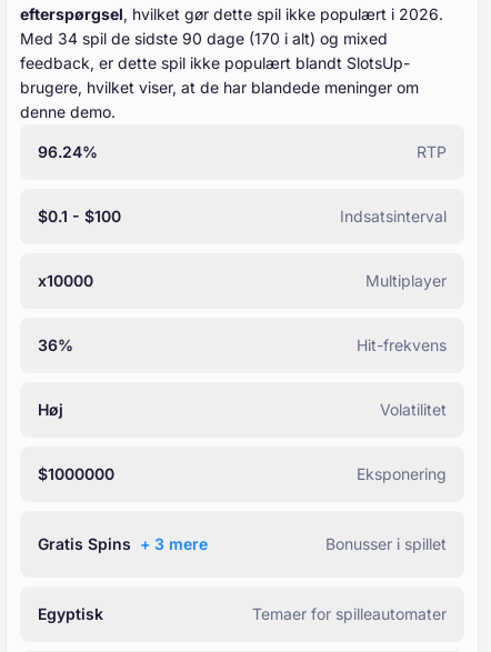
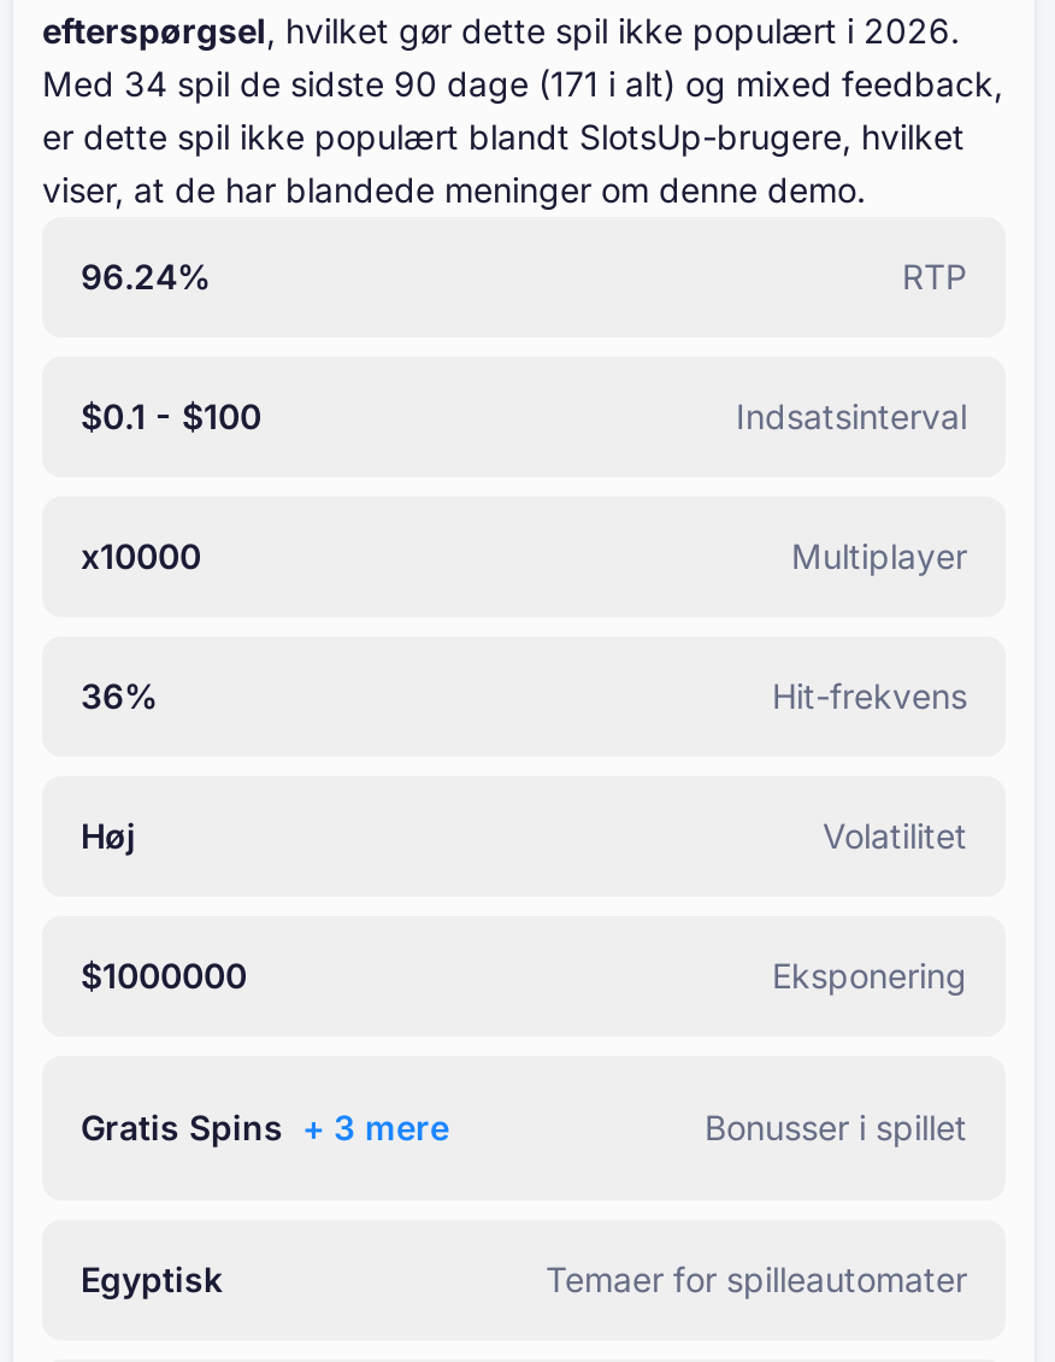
- Med 34 spil de sidste 90 dage (170 i alt) og mixed
- feedback, er dette spil ikke populært blandt SlotsUp-
- brugere, hvilket viser, at de har blandede meninger om
- denne demo.
+ Med 34 spil de sidste 90 dage (171 i alt) og mixed feedback,
+ er dette spil ikke populært blandt SlotsUp-brugere, hvilket
+ viser, at de har blandede meninger om denne demo.
